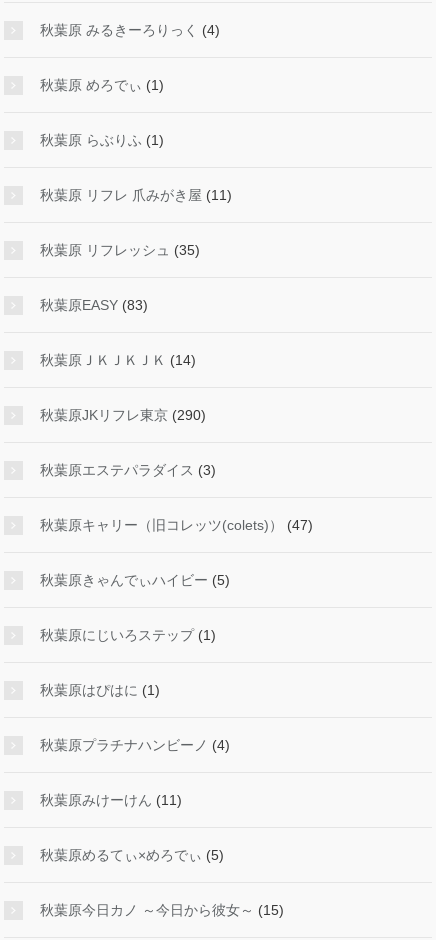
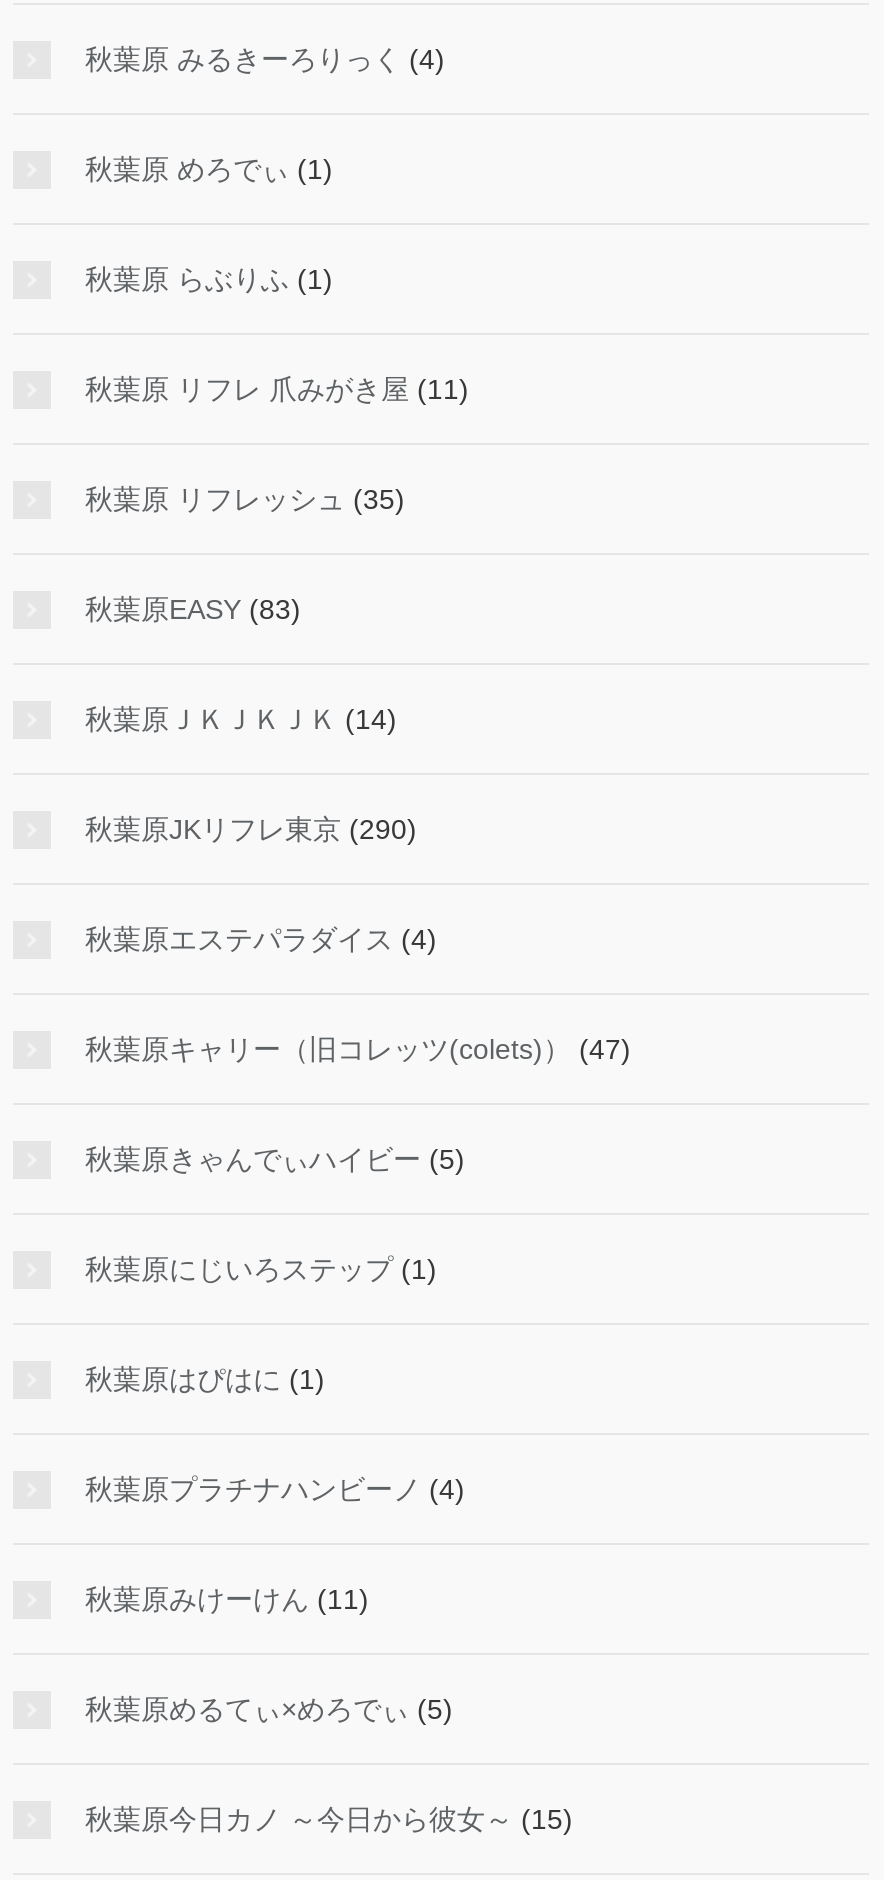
- 秋葉原エステパラダイス(3)
+ 秋葉原エステパラダイス(4)
